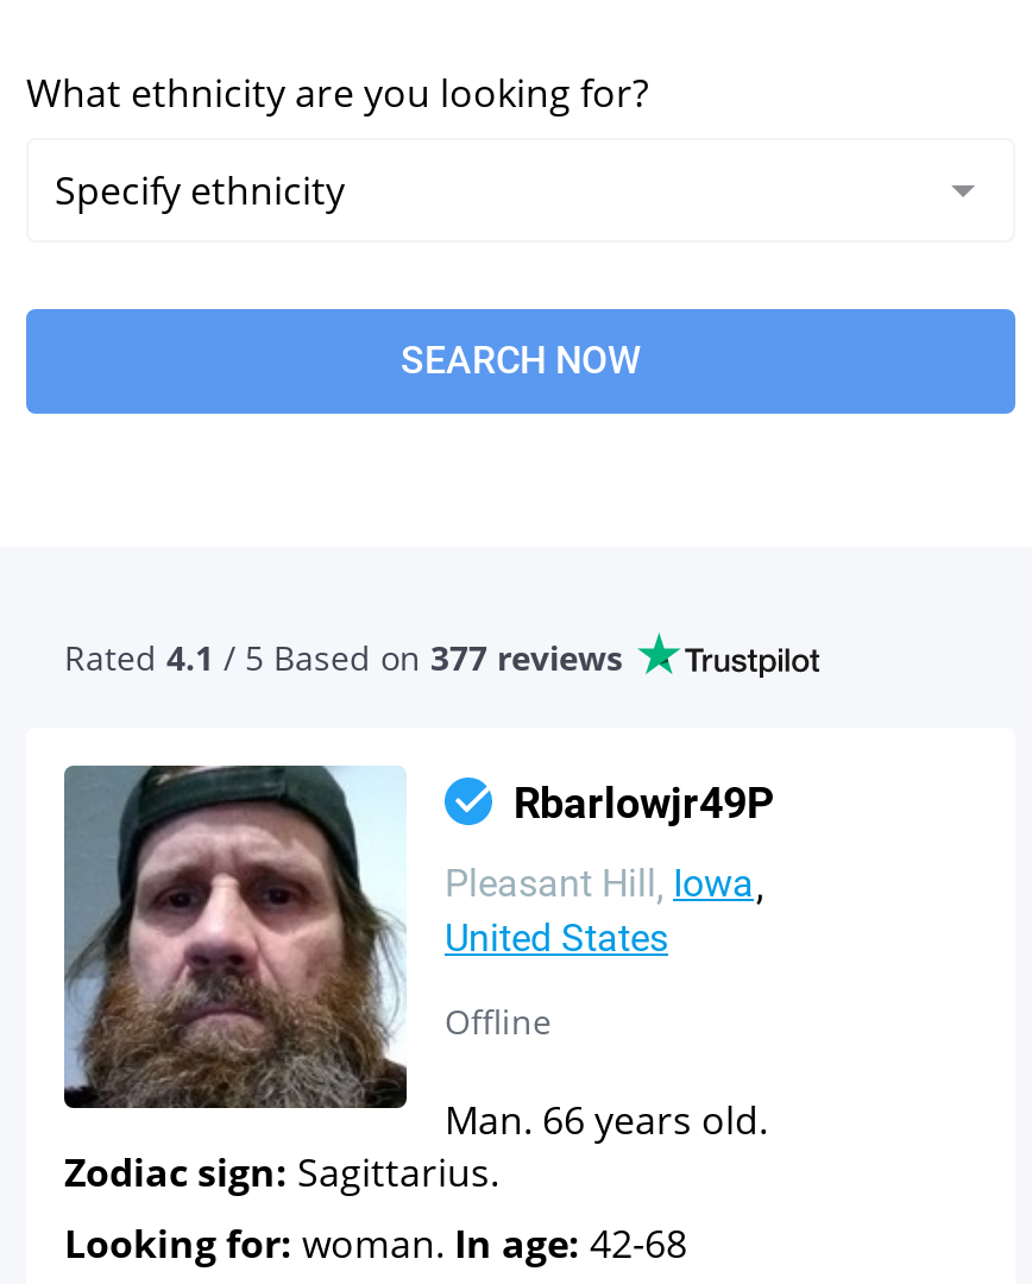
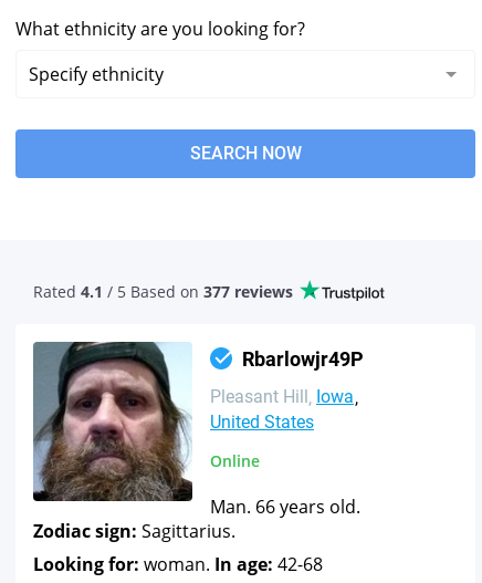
- Offline
+ Online
